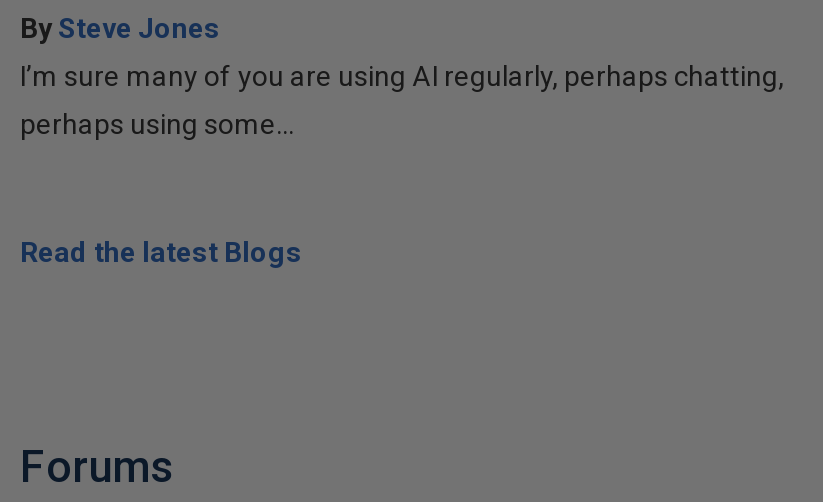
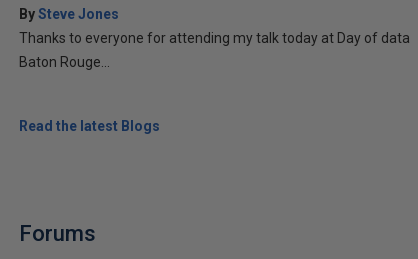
- I’m sure many of you are using AI regularly, perhaps chatting,
+ Thanks to everyone for attending my talk today at Day of data

- perhaps using some...
+ Baton Rouge...
